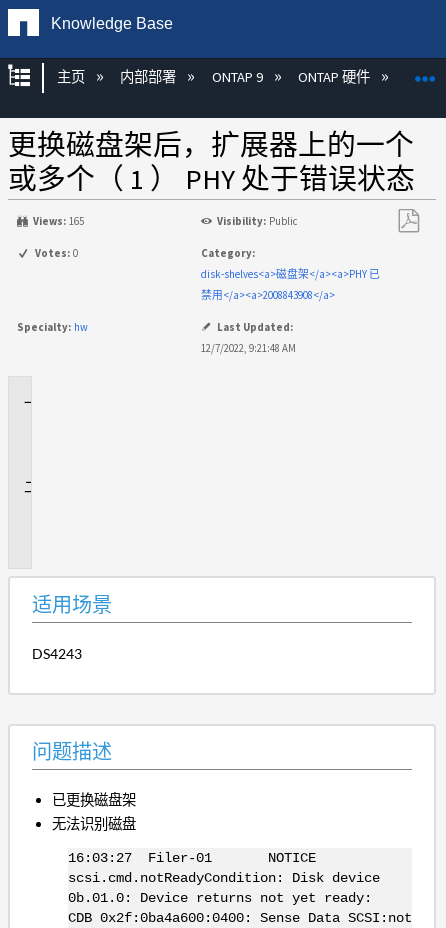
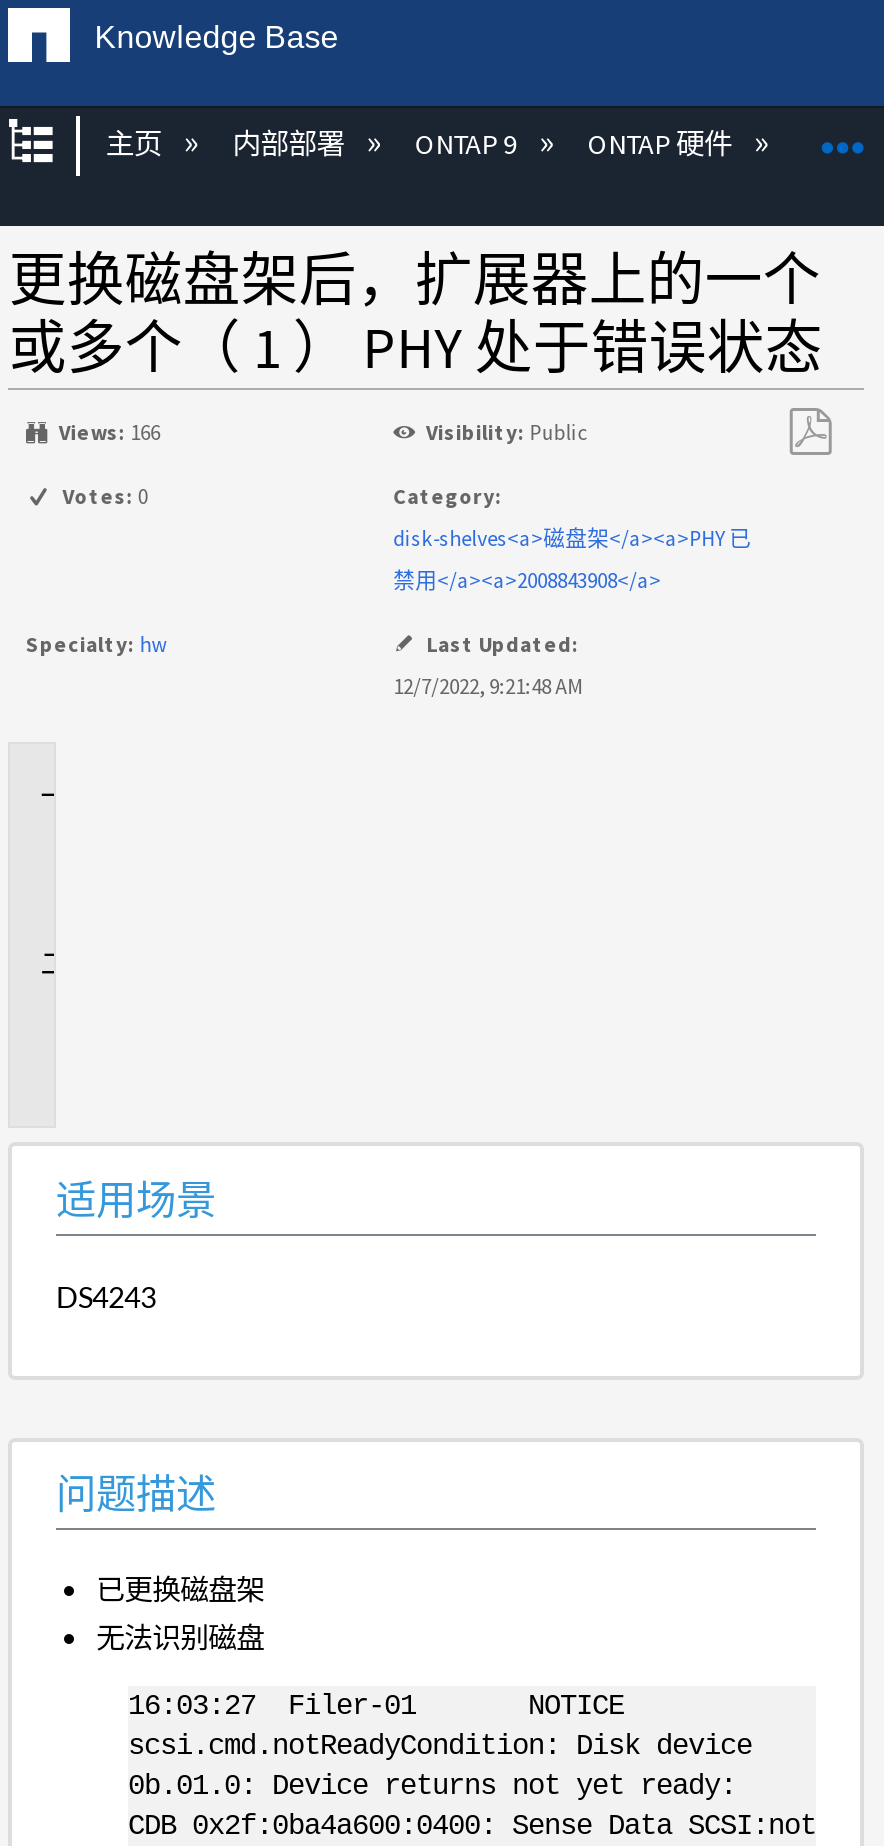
- Views: 165
+ Views: 166
